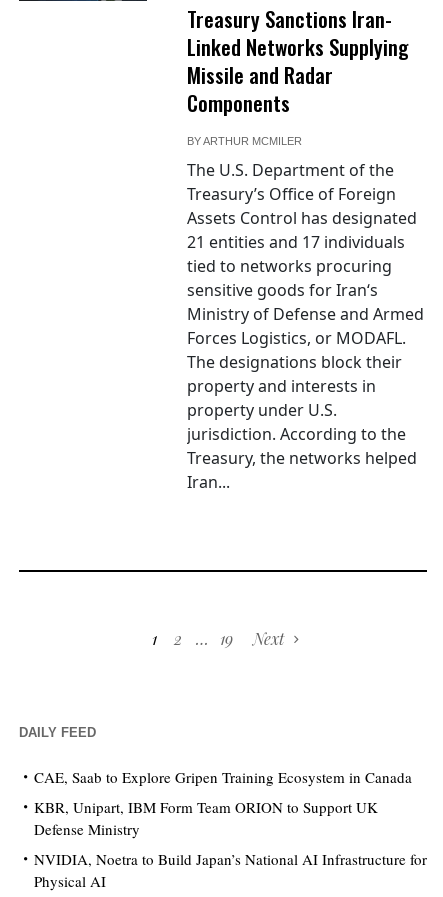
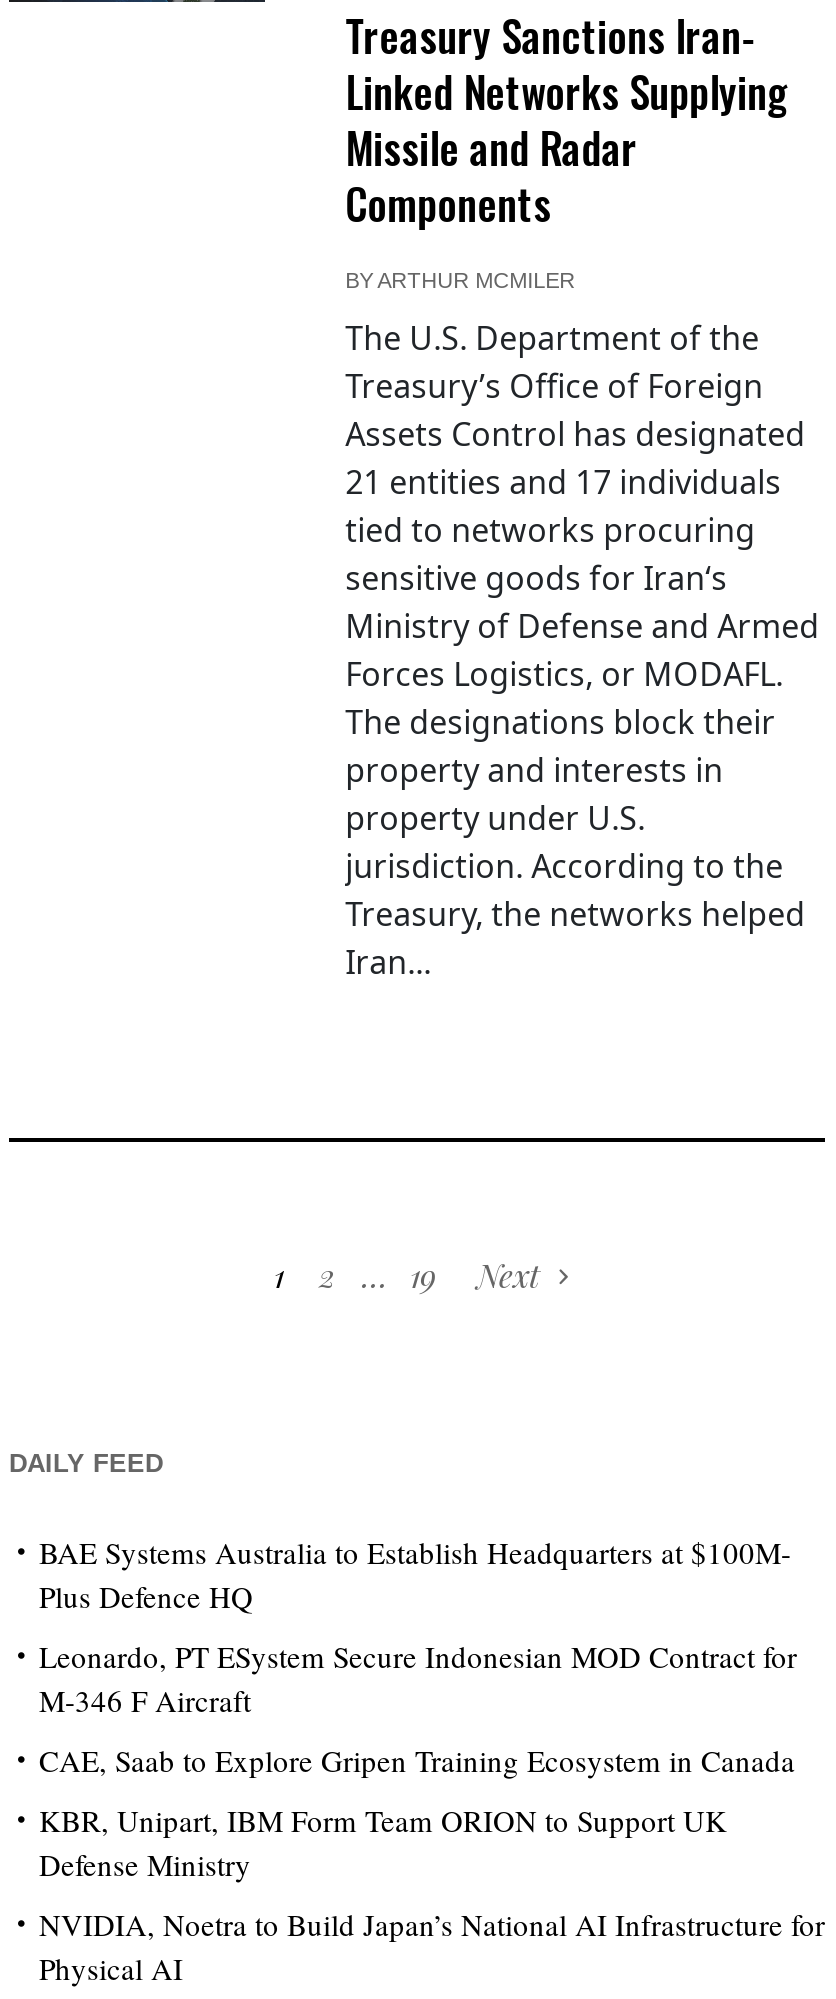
+ BAE Systems Australia to Establish Headquarters at $100M-
+ Plus Defence HQ
+ Leonardo, PT ESystem Secure Indonesian MOD Contract for
+ M-346 F Aircraft
